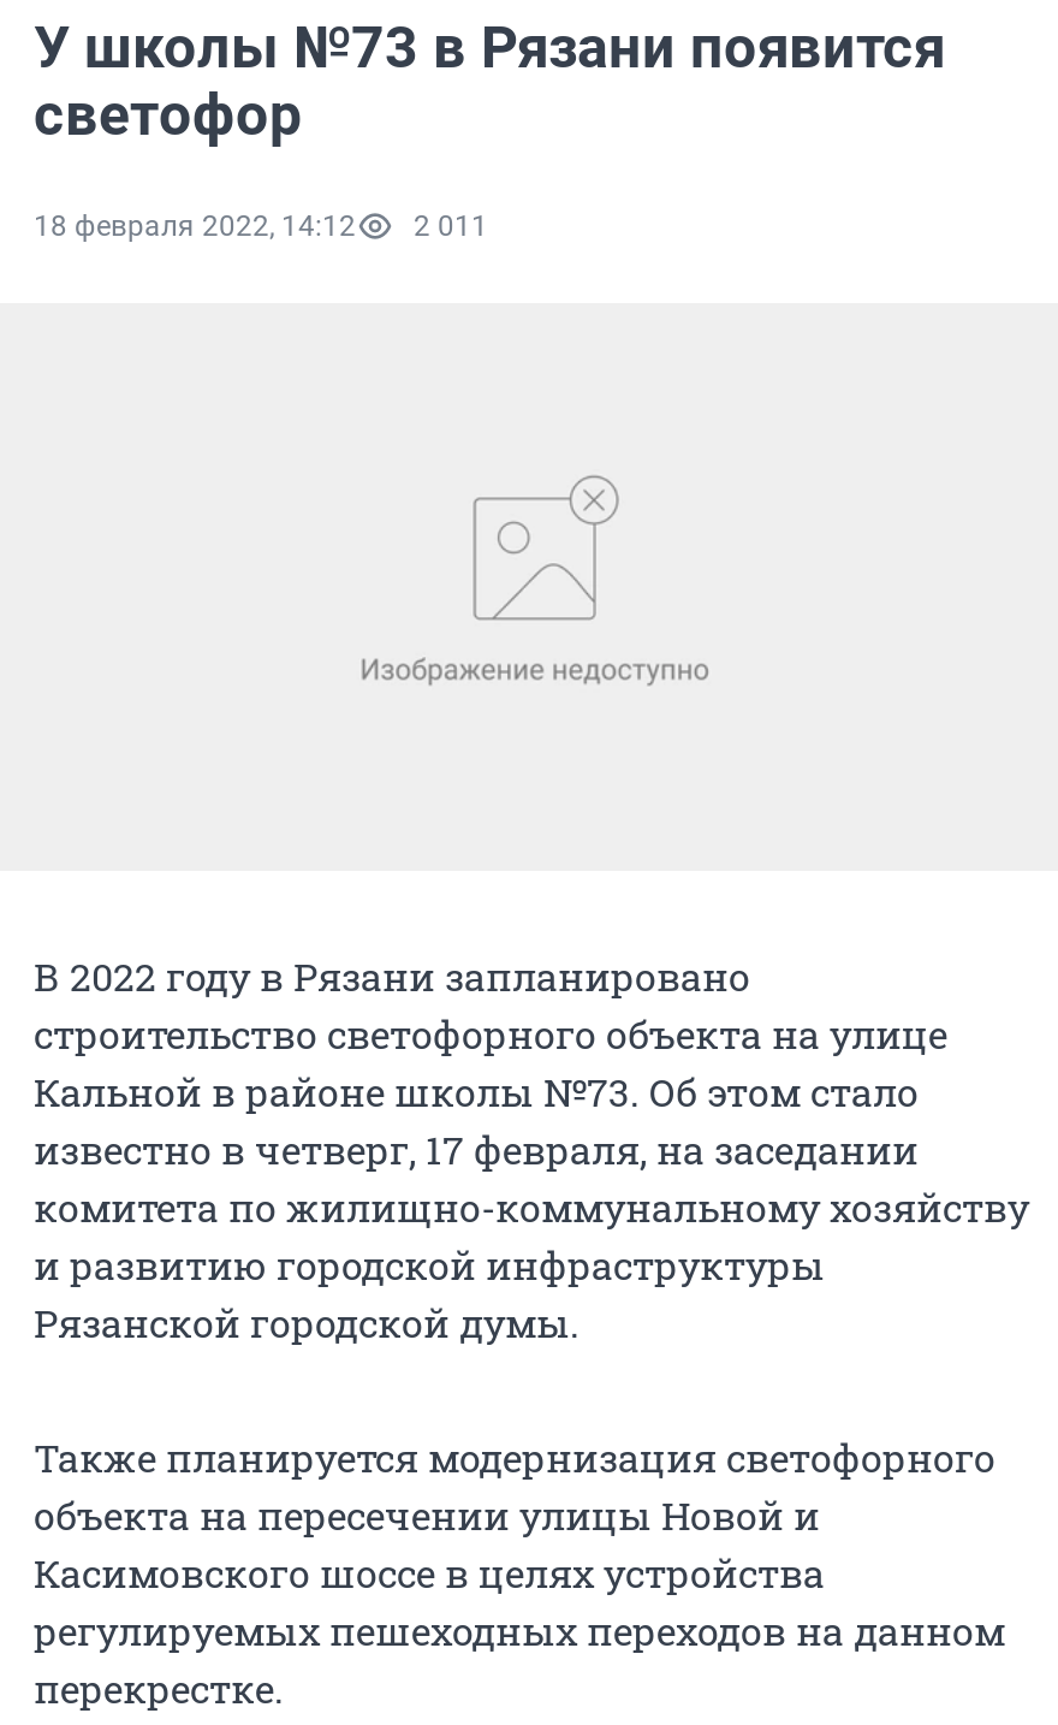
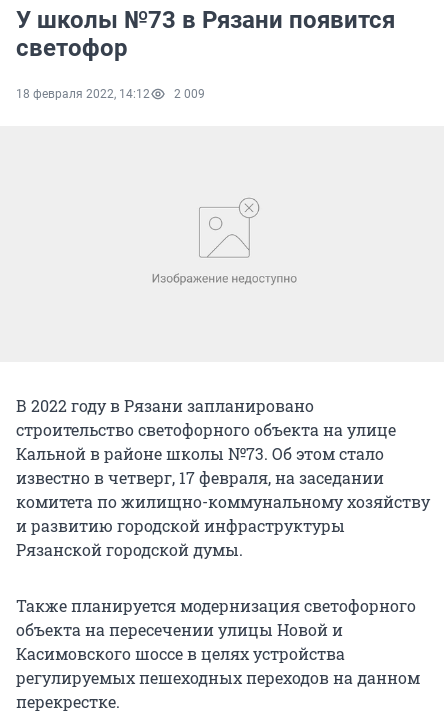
- 18 февраля 2022, 14:12 2 011
+ 18 февраля 2022, 14:12 2 009
